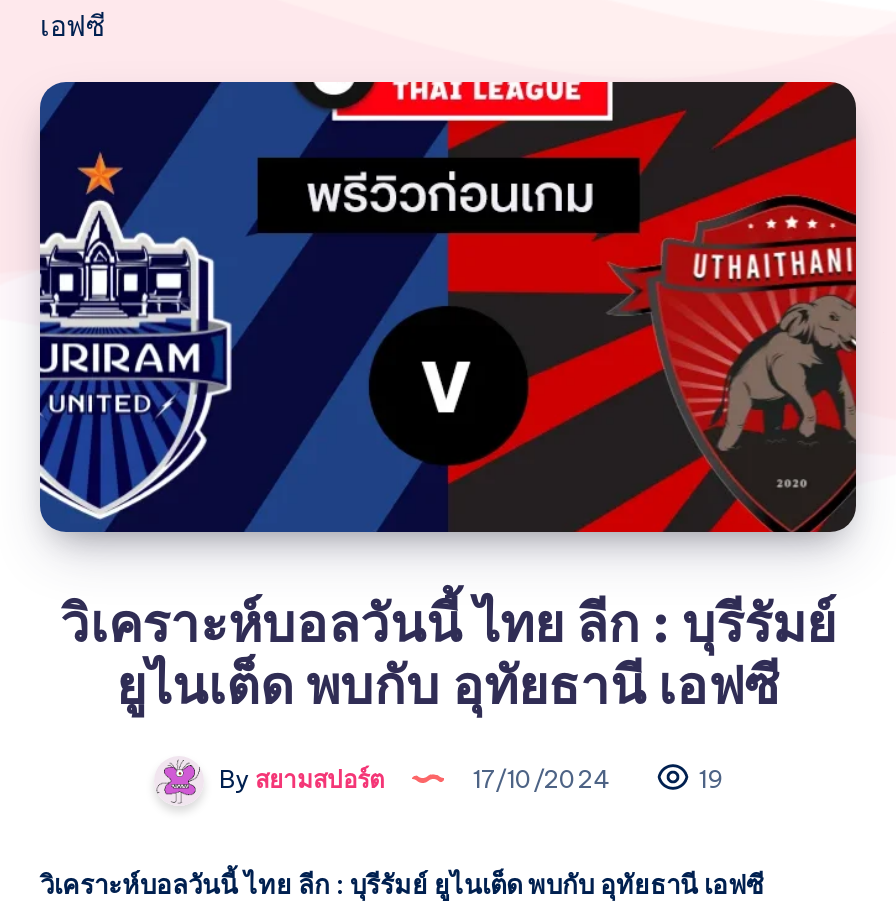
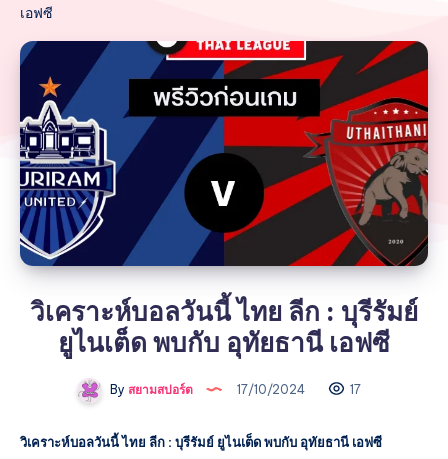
- 19
+ 17
